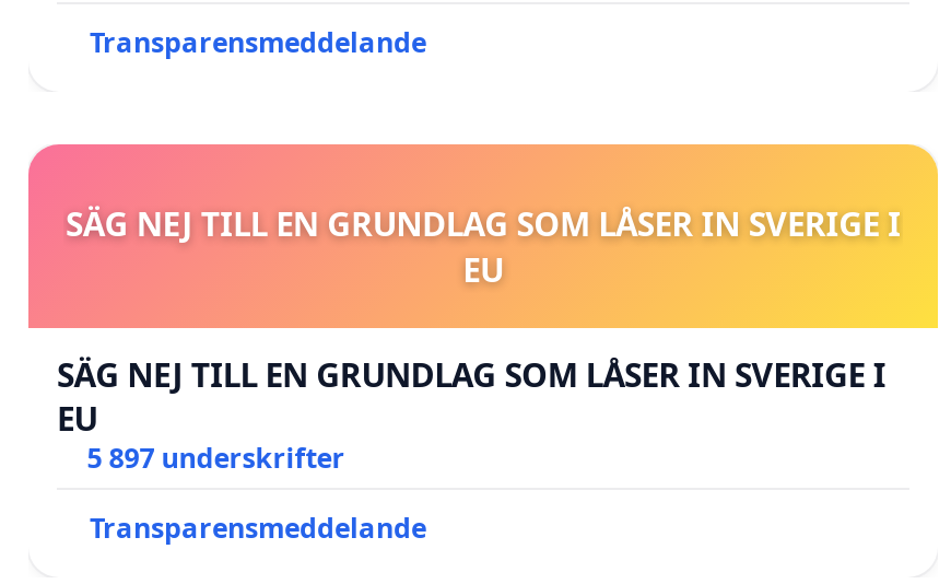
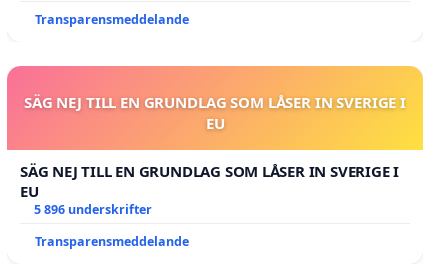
- 5 897 underskrifter
+ 5 896 underskrifter
